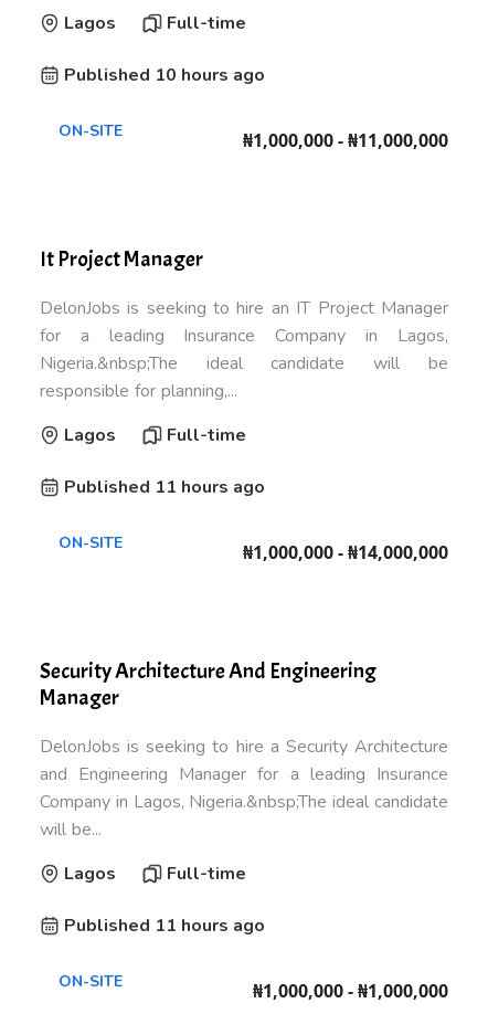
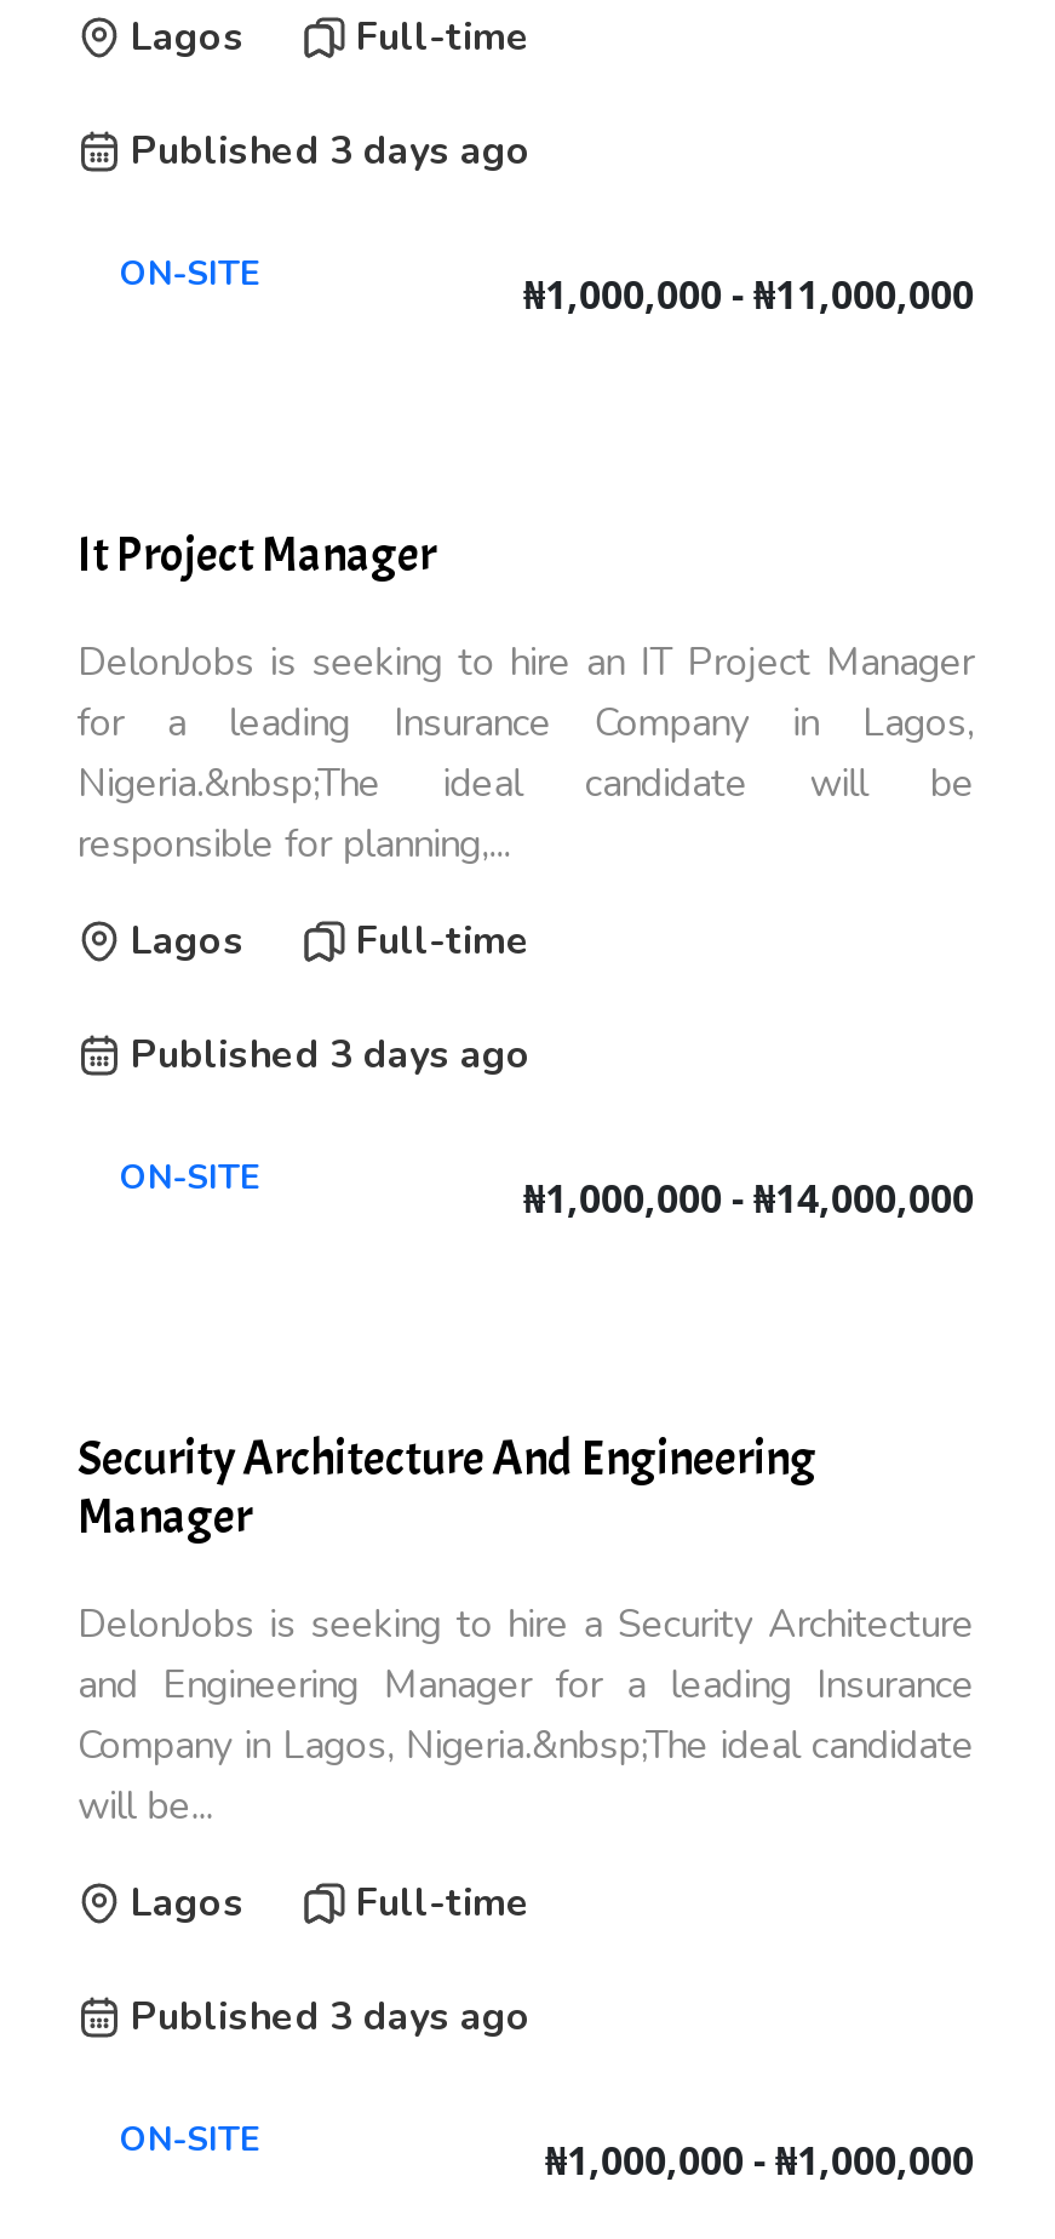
- Published 10 hours ago
+ Published 3 days ago

- Published 11 hours ago
+ Published 3 days ago

- Published 11 hours ago
+ Published 3 days ago
